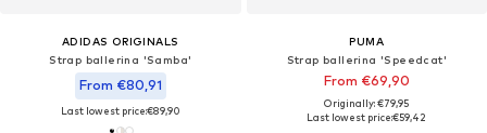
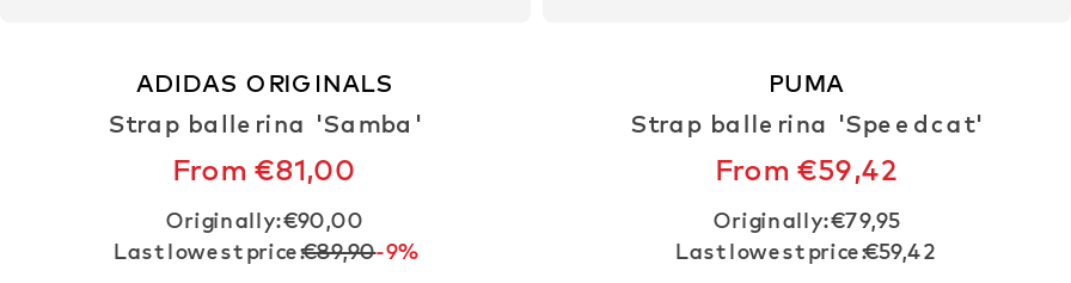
- From €80,91
+ From €81,00

- From €69,90
+ From €59,42

- Last lowest price:€89,90
+ Originally: €90,00
+ Last lowest price:€89,90-9%
